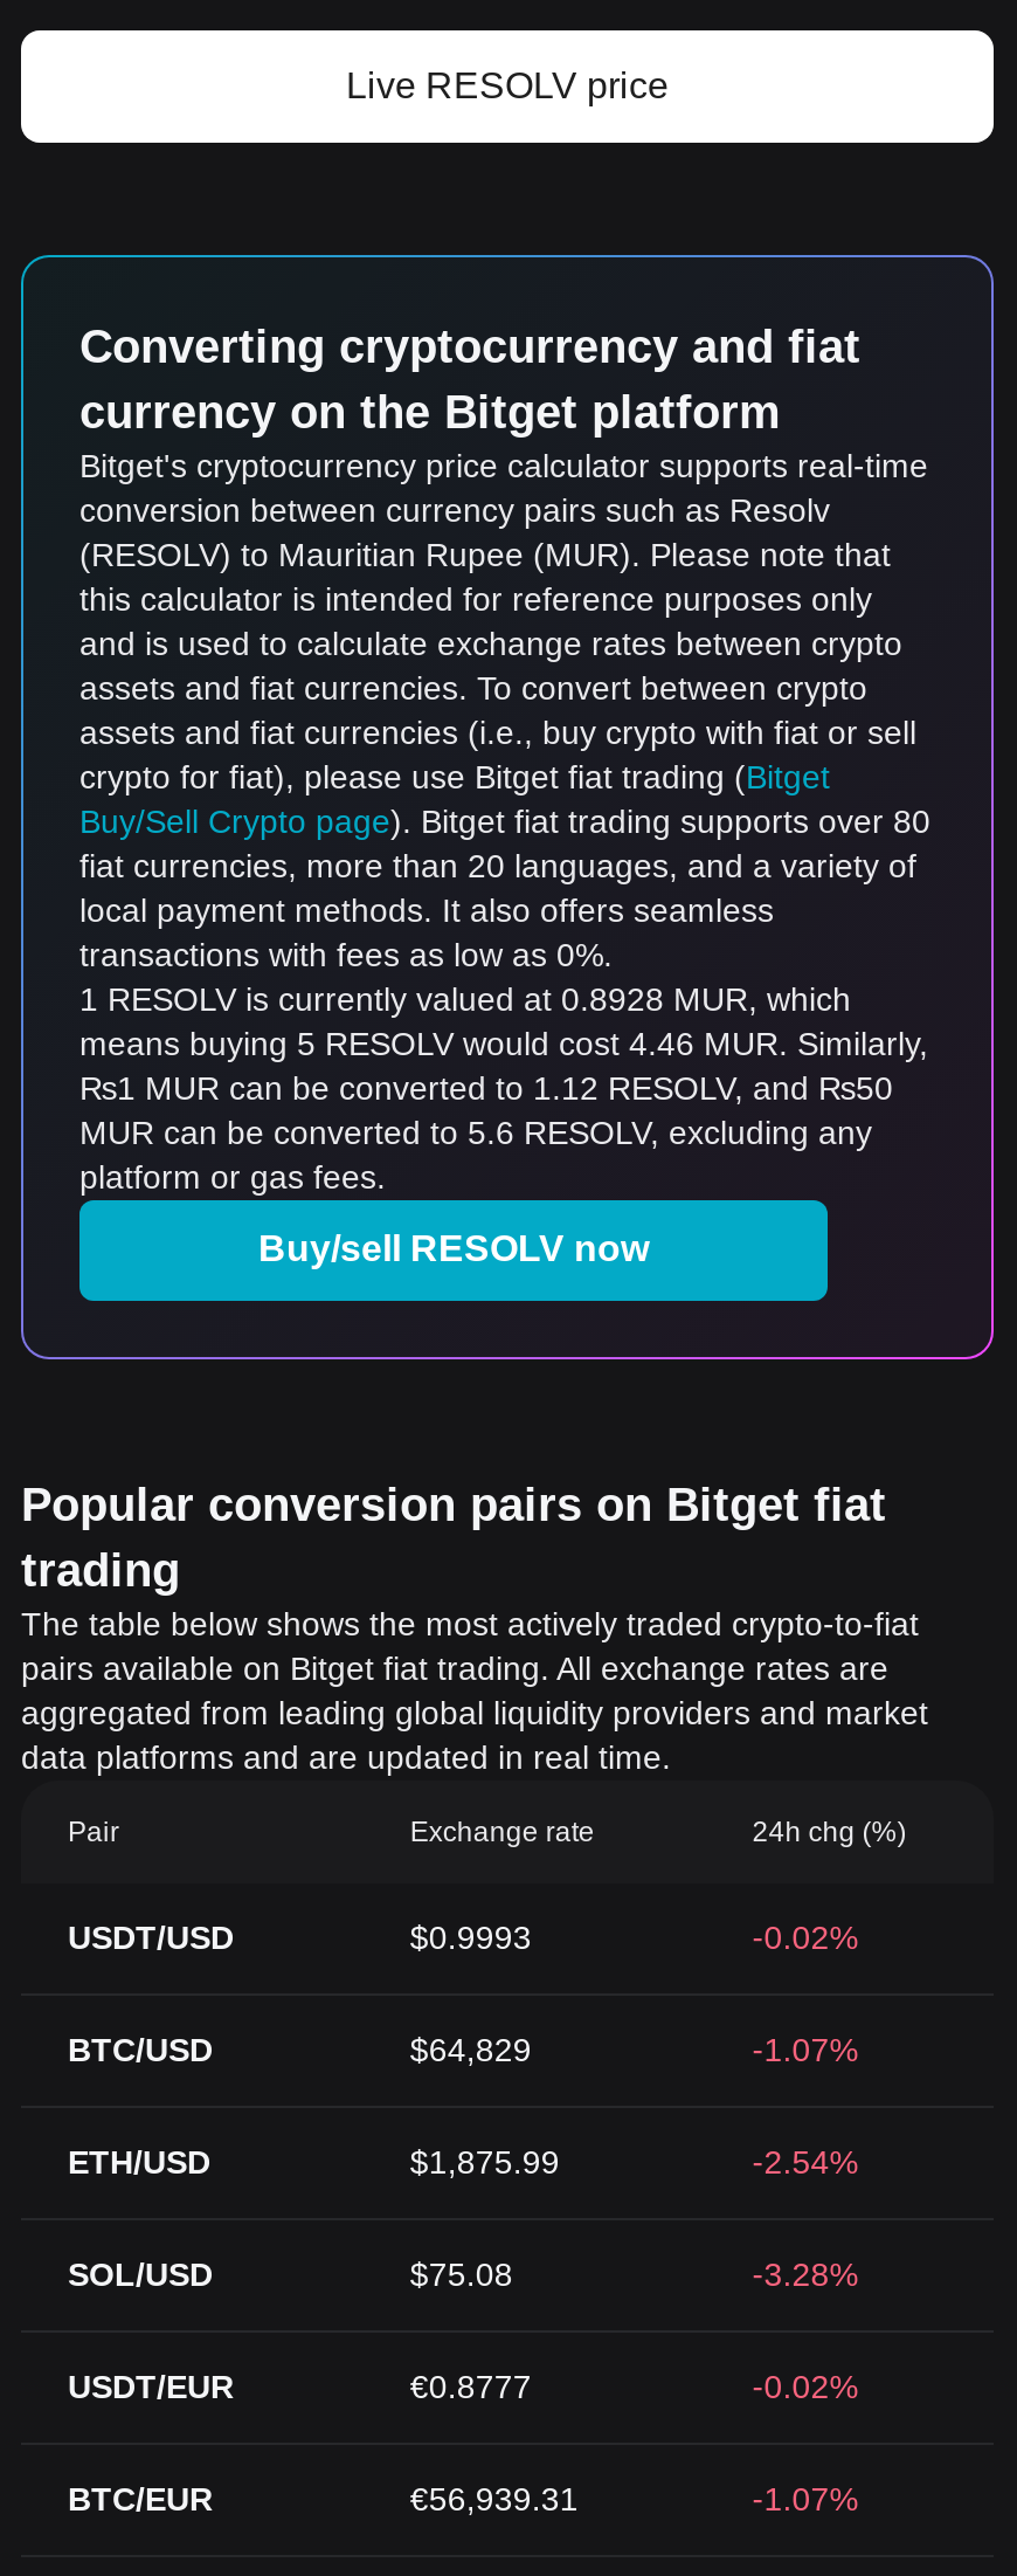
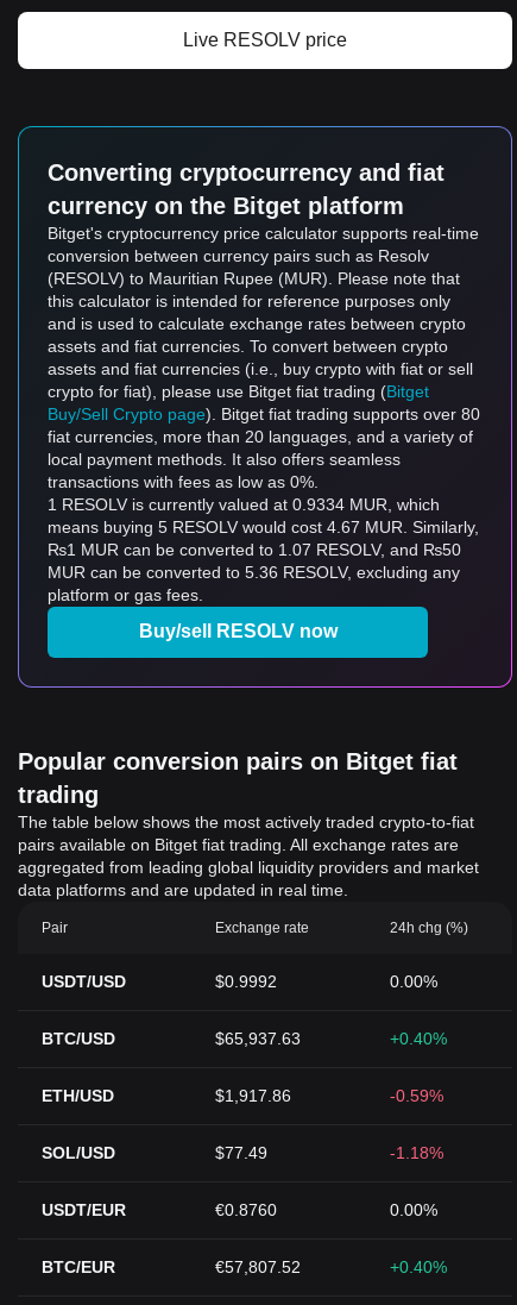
- 1 RESOLV is currently valued at 0.8928 MUR, which
+ 1 RESOLV is currently valued at 0.9334 MUR, which

- means buying 5 RESOLV would cost 4.46 MUR. Similarly,
+ means buying 5 RESOLV would cost 4.67 MUR. Similarly,

- ₨1 MUR can be converted to 1.12 RESOLV, and ₨50
+ ₨1 MUR can be converted to 1.07 RESOLV, and ₨50

- MUR can be converted to 5.6 RESOLV, excluding any
+ MUR can be converted to 5.36 RESOLV, excluding any

- $0.9993
+ $0.9992

- -0.02%
+ 0.00%

- $64,829
+ $65,937.63

- -1.07%
+ +0.40%

- $1,875.99
+ $1,917.86

- -2.54%
+ -0.59%

- $75.08
+ $77.49

- -3.28%
+ -1.18%

- €0.8777
+ €0.8760

- -0.02%
+ 0.00%

- €56,939.31
+ €57,807.52

- -1.07%
+ +0.40%
